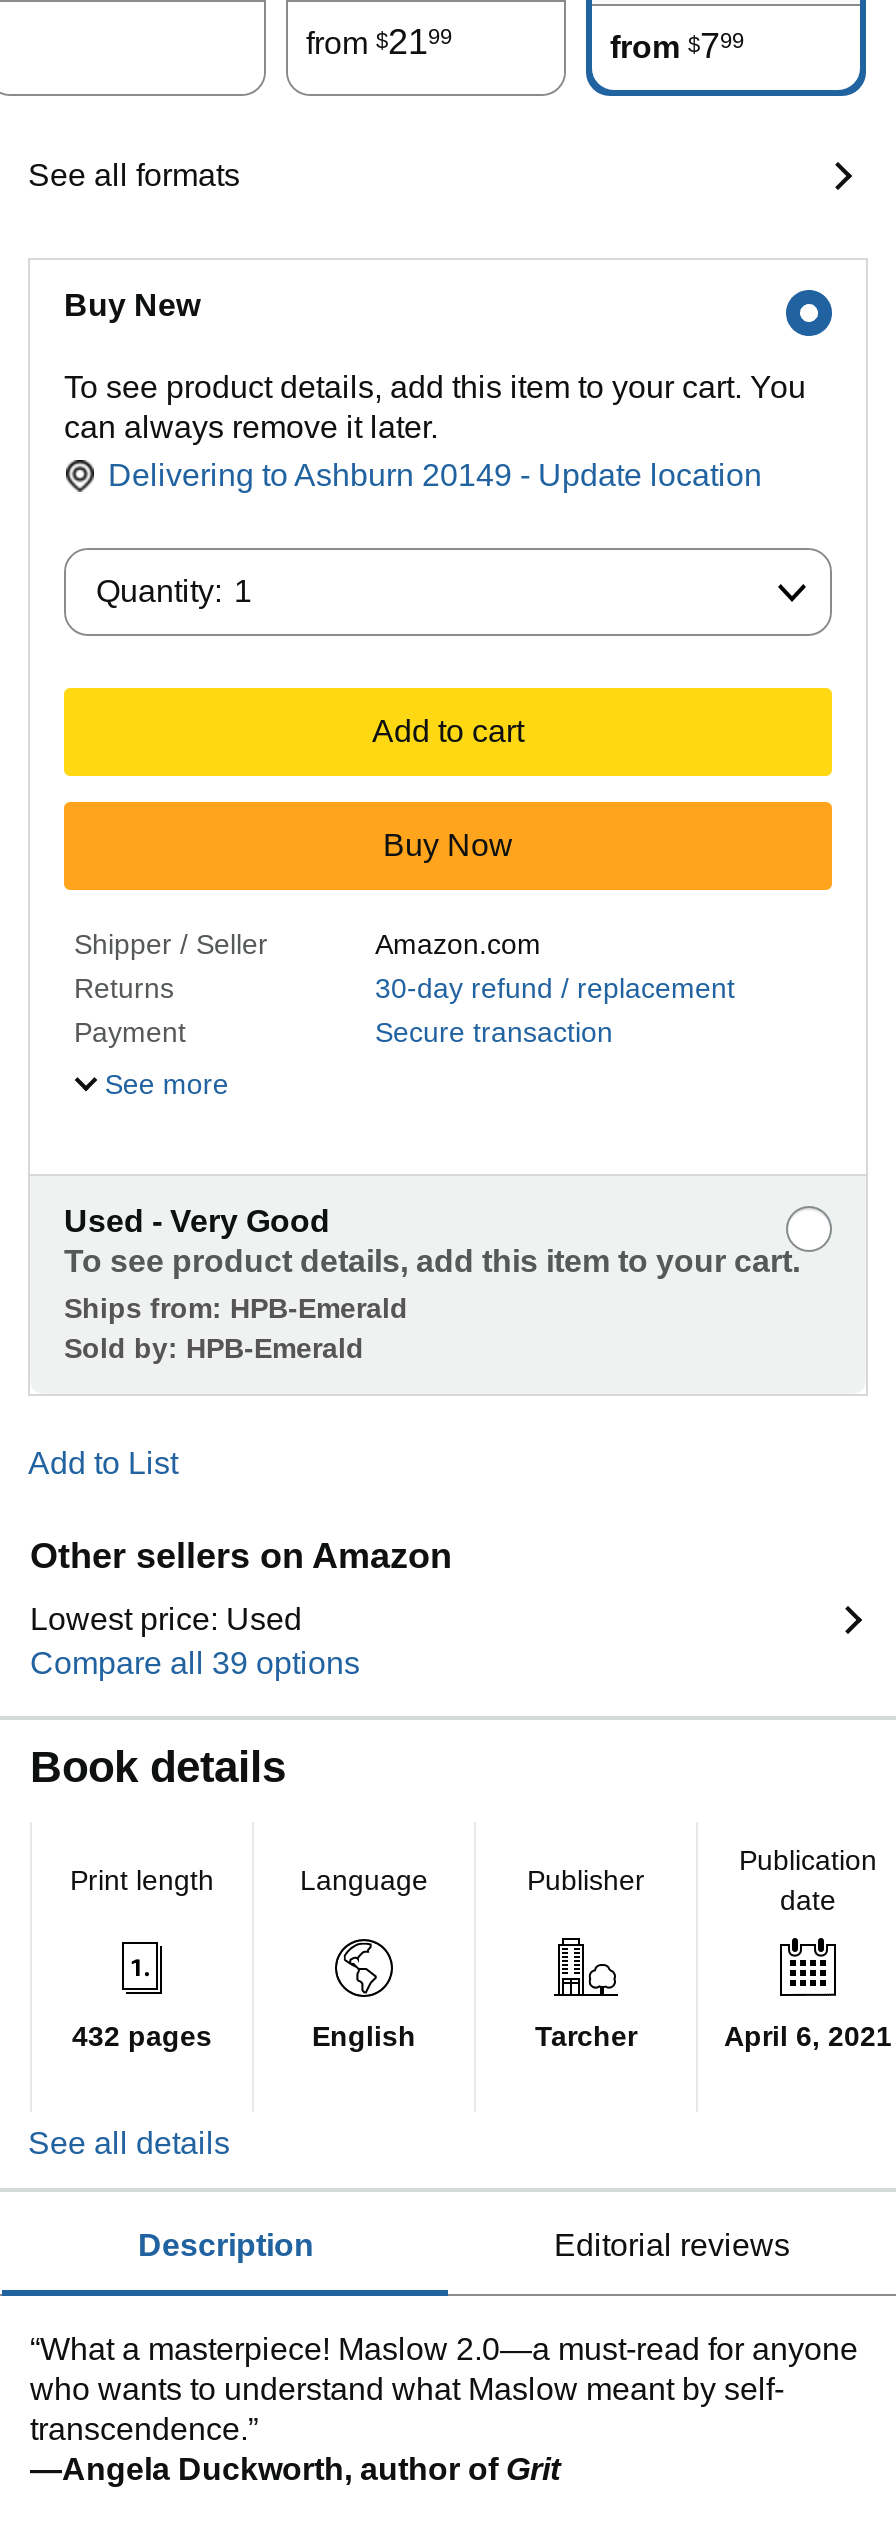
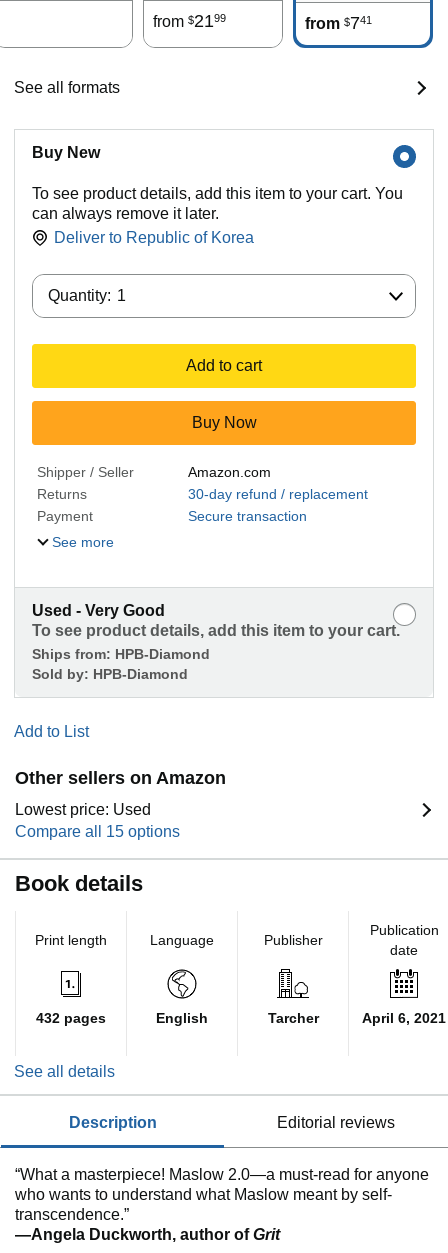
- from $799
+ from $741

- Delivering to Ashburn 20149 - Update location
+ Deliver to Republic of Korea

- Ships from: HPB-Emerald
+ Ships from: HPB-Diamond

- Sold by: HPB-Emerald
+ Sold by: HPB-Diamond

- Compare all 39 options
+ Compare all 15 options
